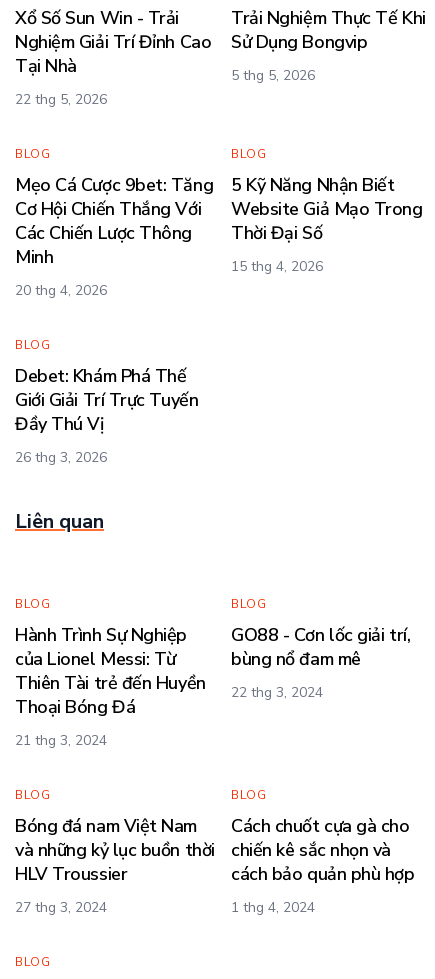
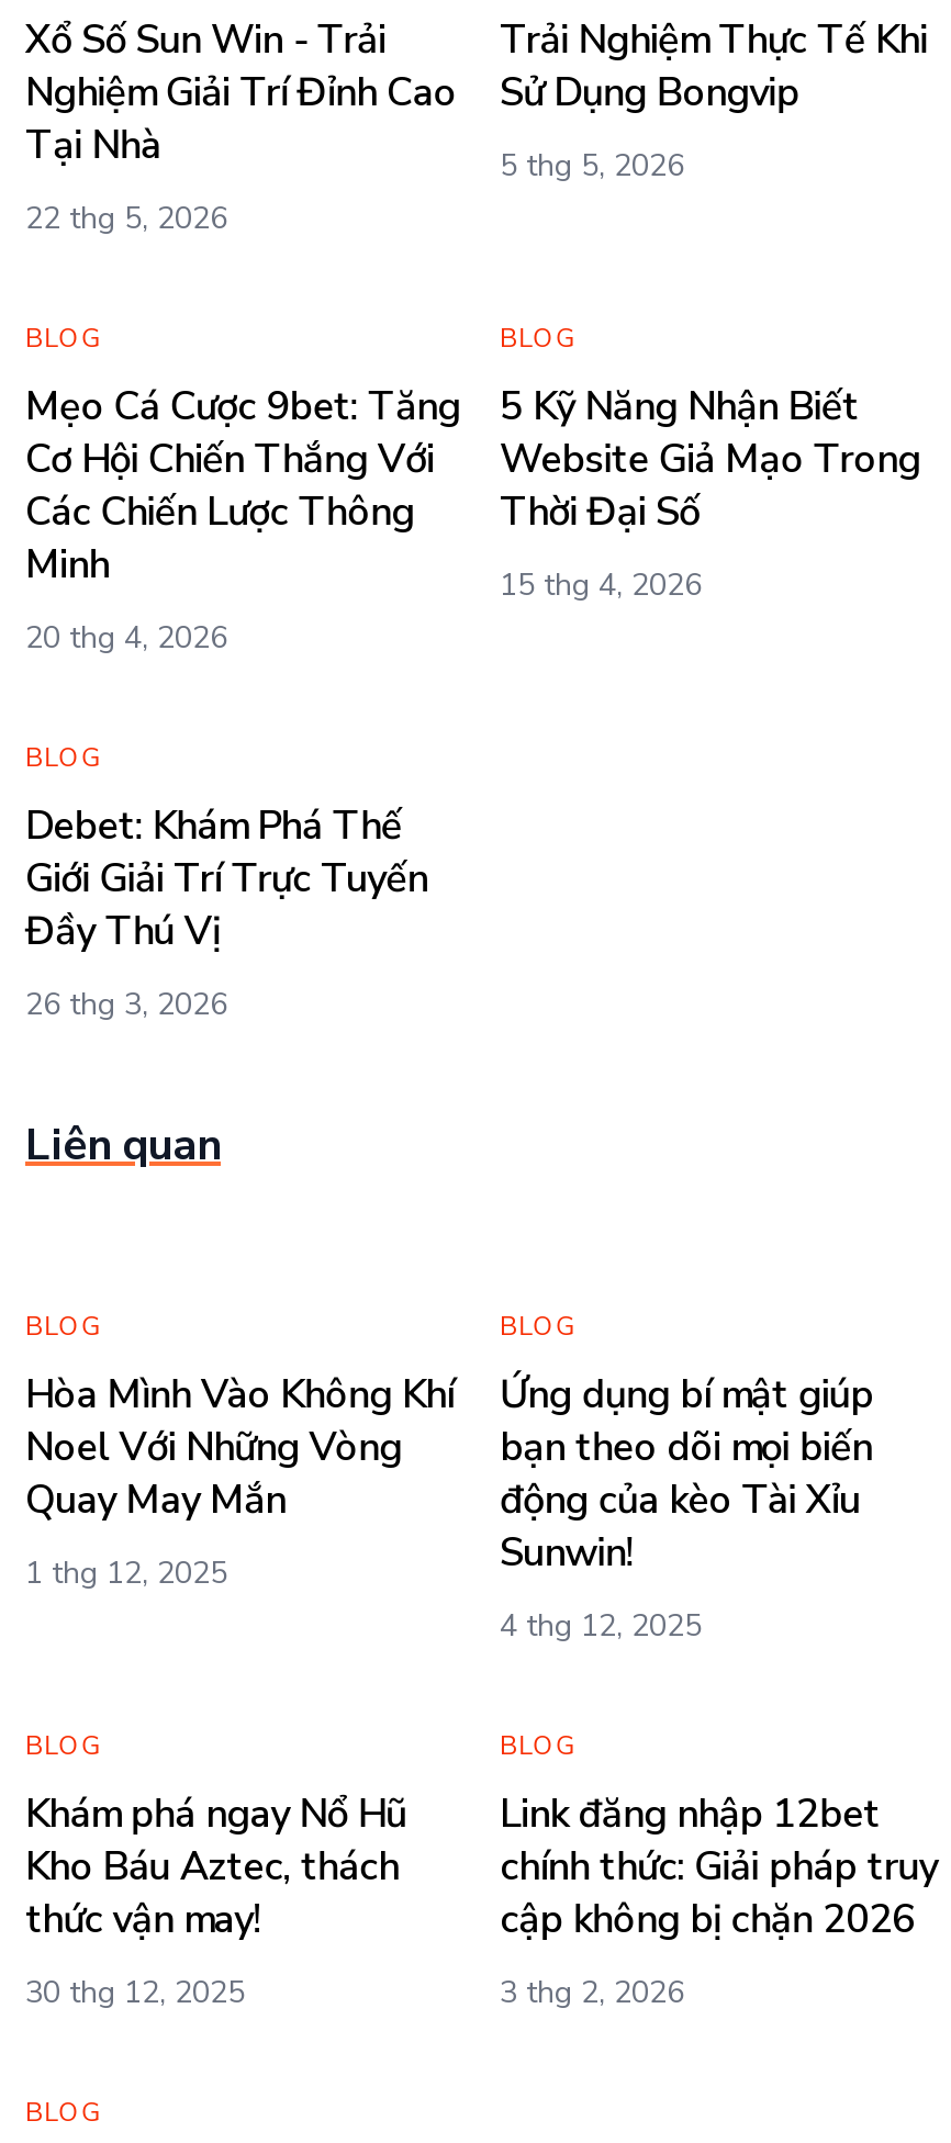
- Hành Trình Sự Nghiệp
- của Lionel Messi: Từ
- Thiên Tài trẻ đến Huyền
- Thoại Bóng Đá
+ Hòa Mình Vào Không Khí
+ Noel Với Những Vòng
+ Quay May Mắn

- GO88 - Cơn lốc giải trí,
- bùng nổ đam mê
+ Ứng dụng bí mật giúp
+ bạn theo dõi mọi biến
+ động của kèo Tài Xỉu
+ Sunwin!

- 22 thg 3, 2024
+ 4 thg 12, 2025

- 21 thg 3, 2024
+ 1 thg 12, 2025

- Bóng đá nam Việt Nam
- và những kỷ lục buồn thời
- HLV Troussier
+ Khám phá ngay Nổ Hũ
+ Kho Báu Aztec, thách
+ thức vận may!

- Cách chuốt cựa gà cho
- chiến kê sắc nhọn và
- cách bảo quản phù hợp
+ Link đăng nhập 12bet
+ chính thức: Giải pháp truy
+ cập không bị chặn 2026

- 27 thg 3, 2024
+ 30 thg 12, 2025

- 1 thg 4, 2024
+ 3 thg 2, 2026
